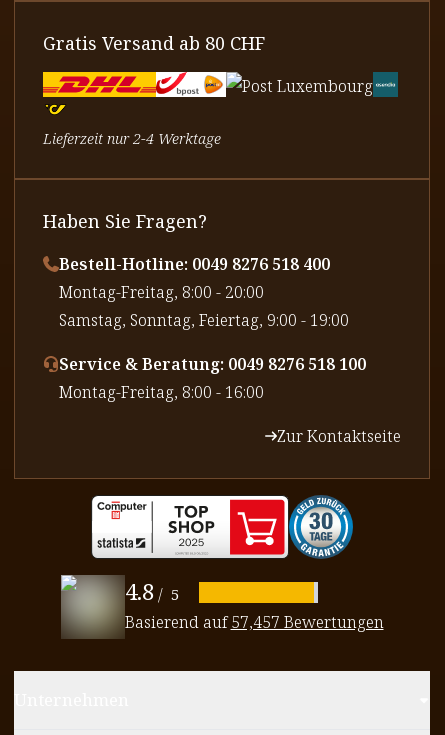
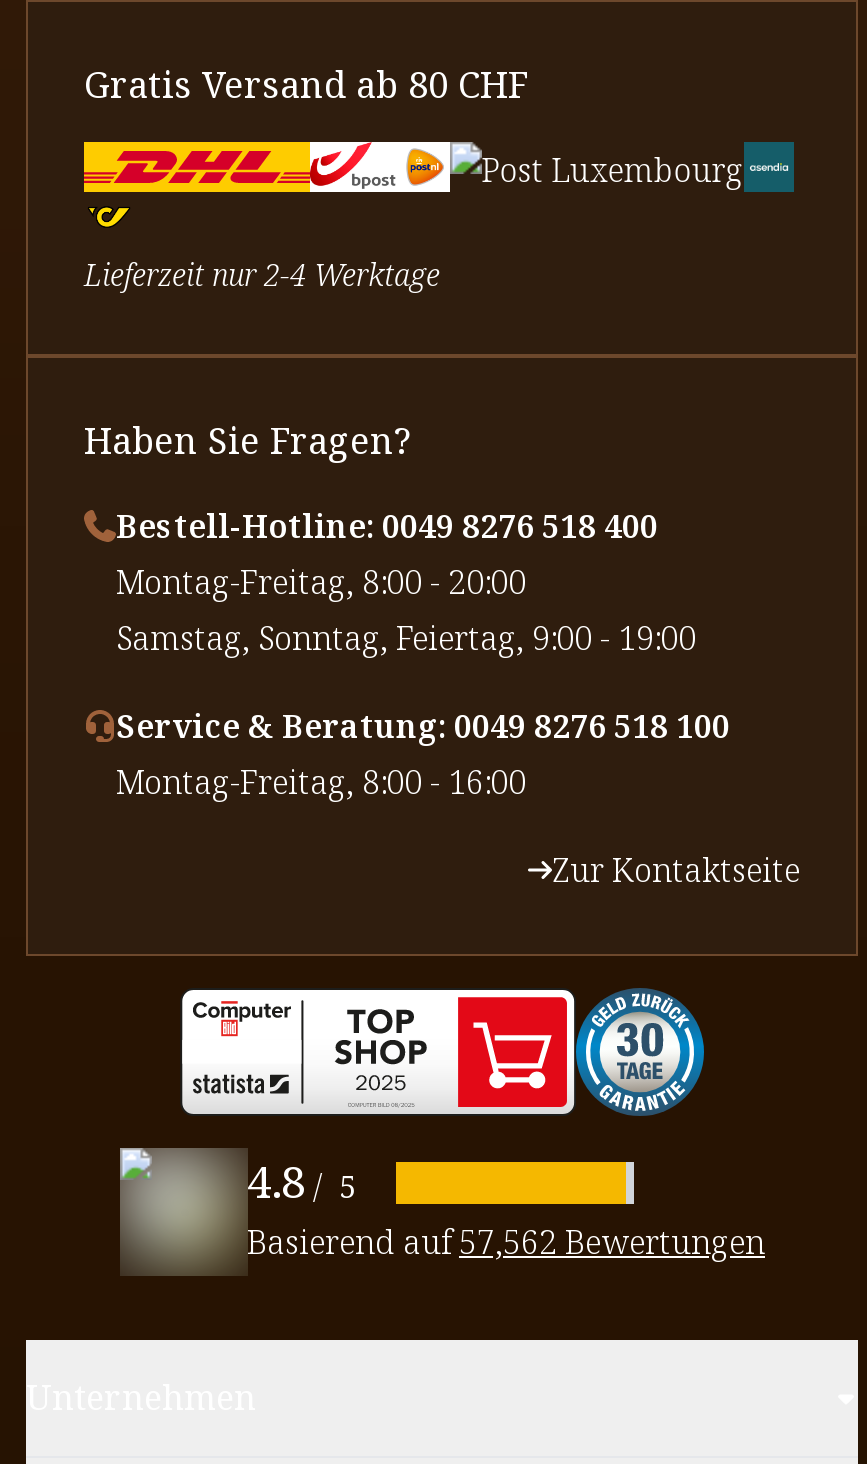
- Basierend auf57,457 Bewertungen
+ Basierend auf57,562 Bewertungen
